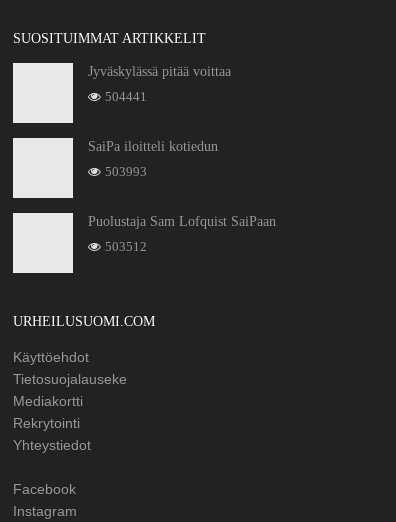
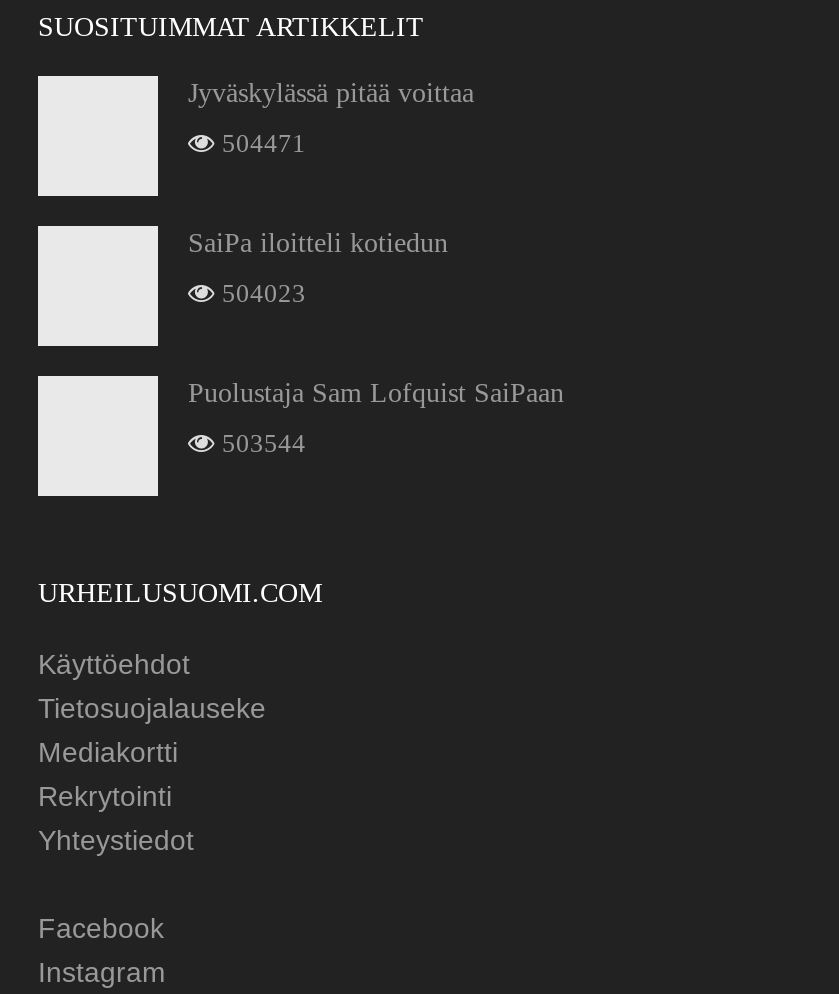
- 504441
+ 504471

- 503993
+ 504023

- 503512
+ 503544
